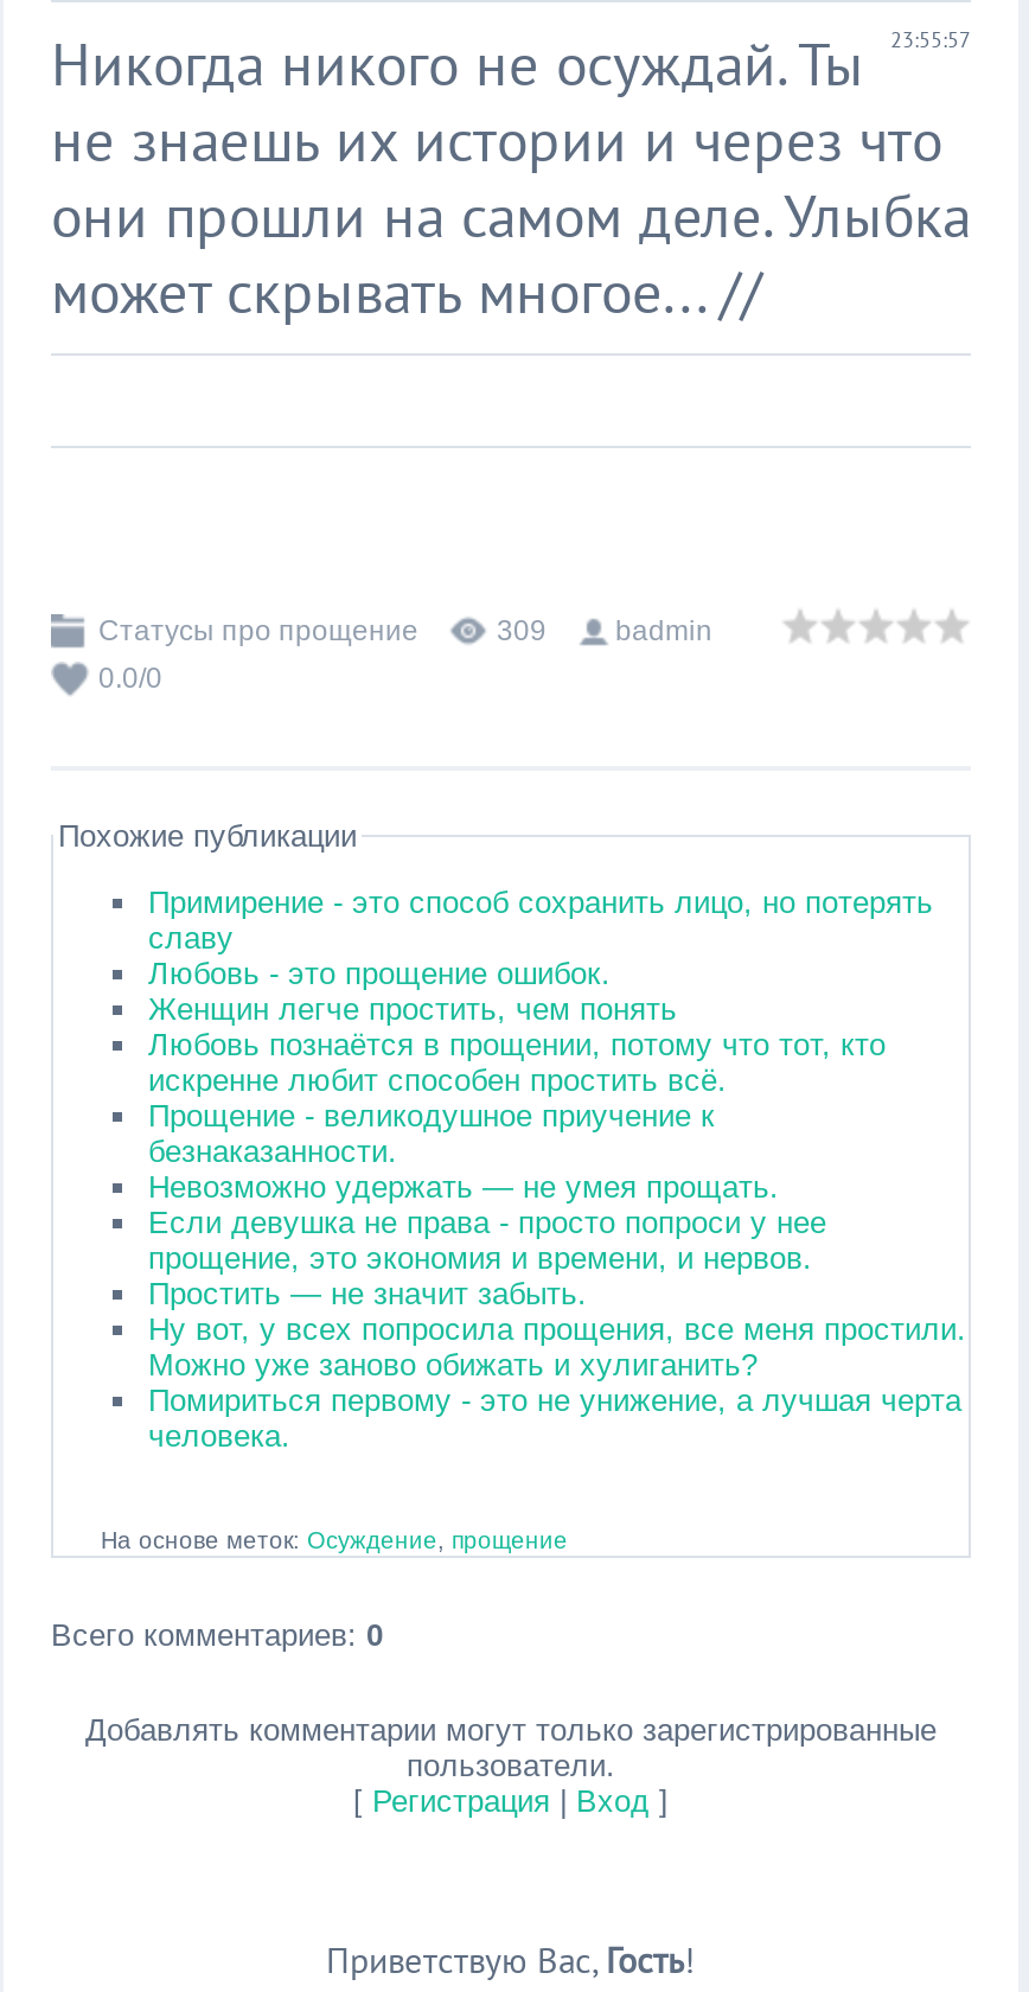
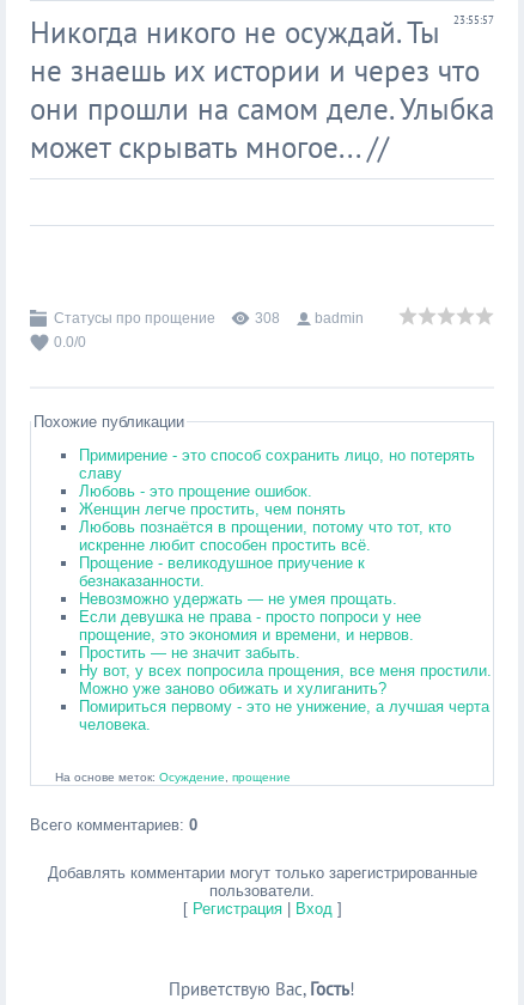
- 309
+ 308
